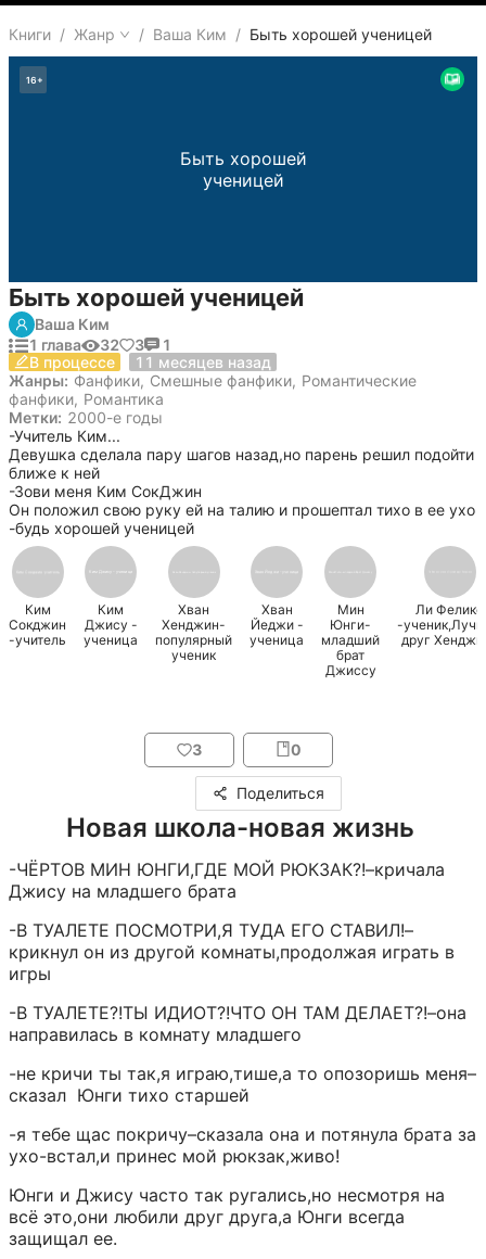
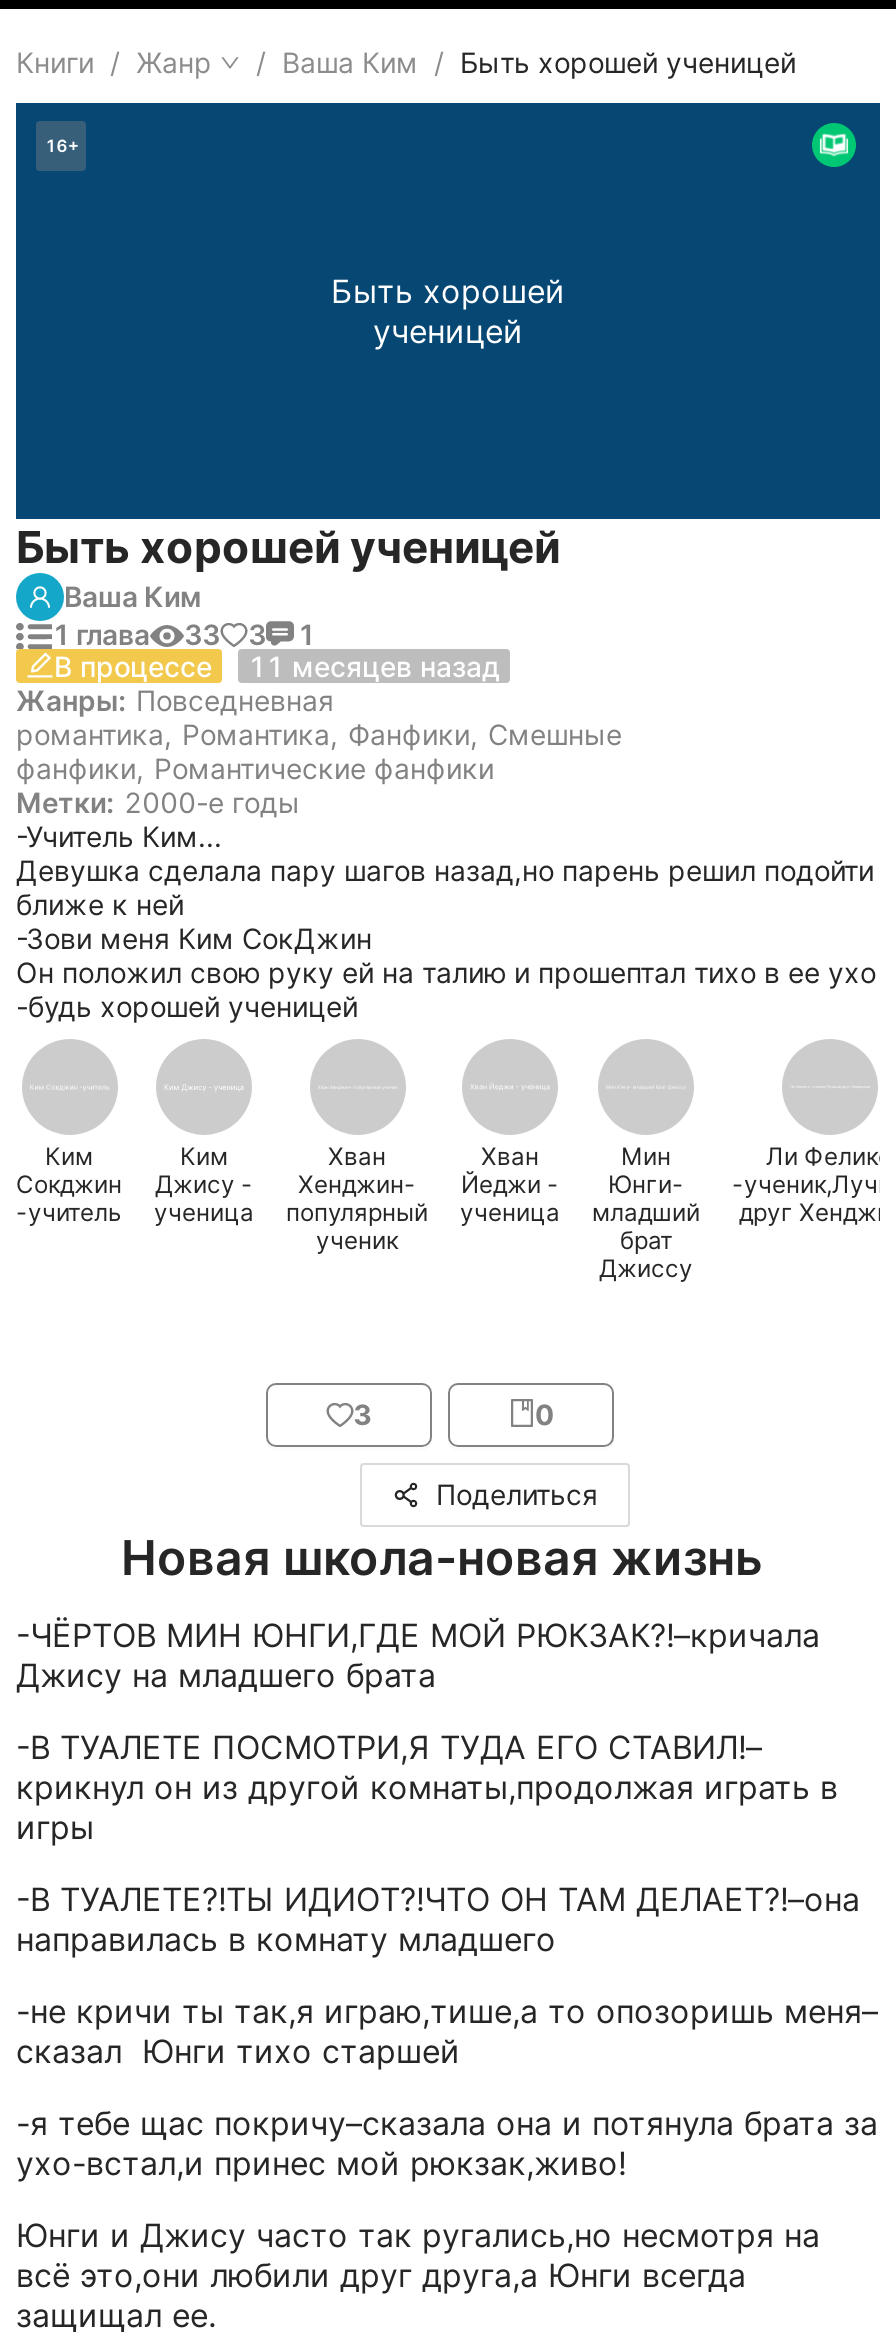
- 1 глава 32 3 1
+ 1 глава 33 3 1

- Жанры: Фанфики, Смешные фанфики, Романтические
- фанфики, Романтика
+ Жанры: Повседневная
+ романтика, Романтика, Фанфики, Смешные
+ фанфики, Романтические фанфики
